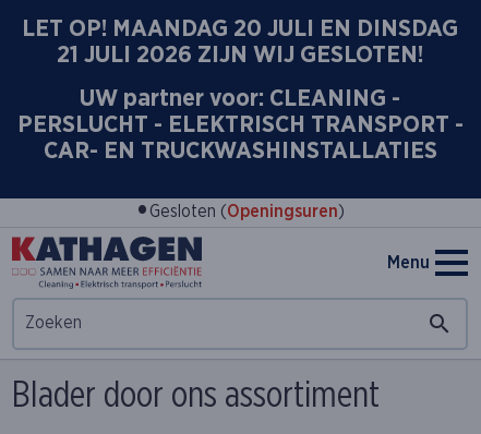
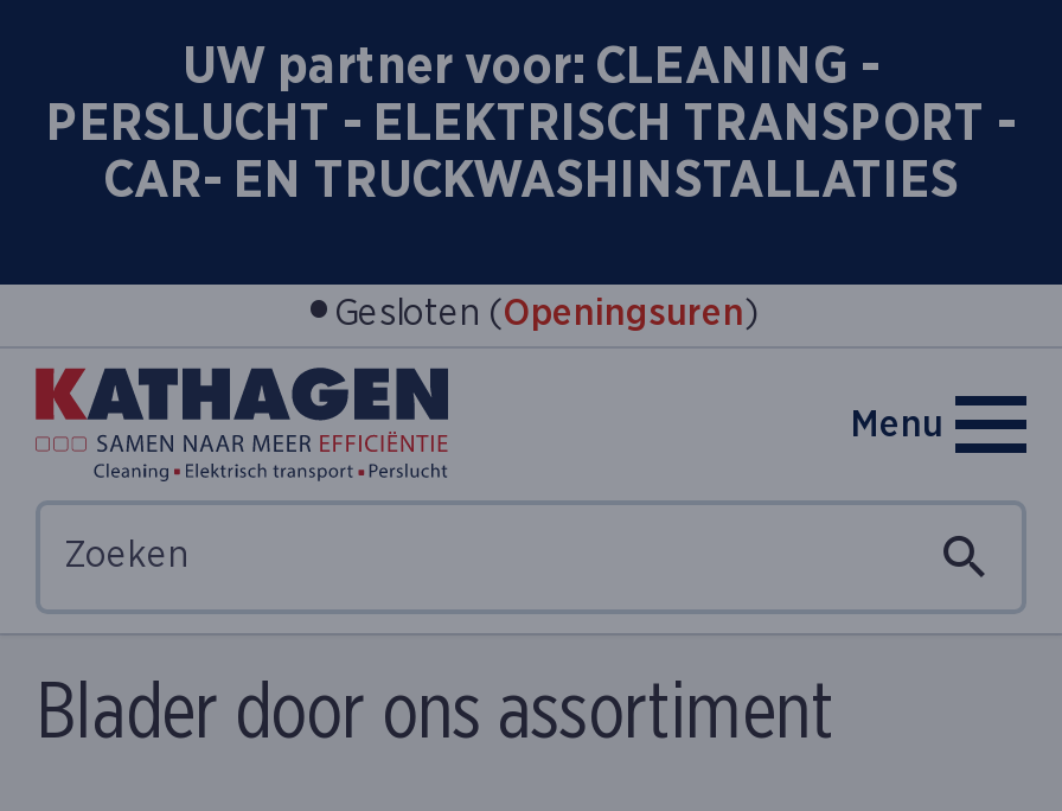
- LET OP! MAANDAG 20 JULI EN DINSDAG
- 21 JULI 2026 ZIJN WIJ GESLOTEN!
